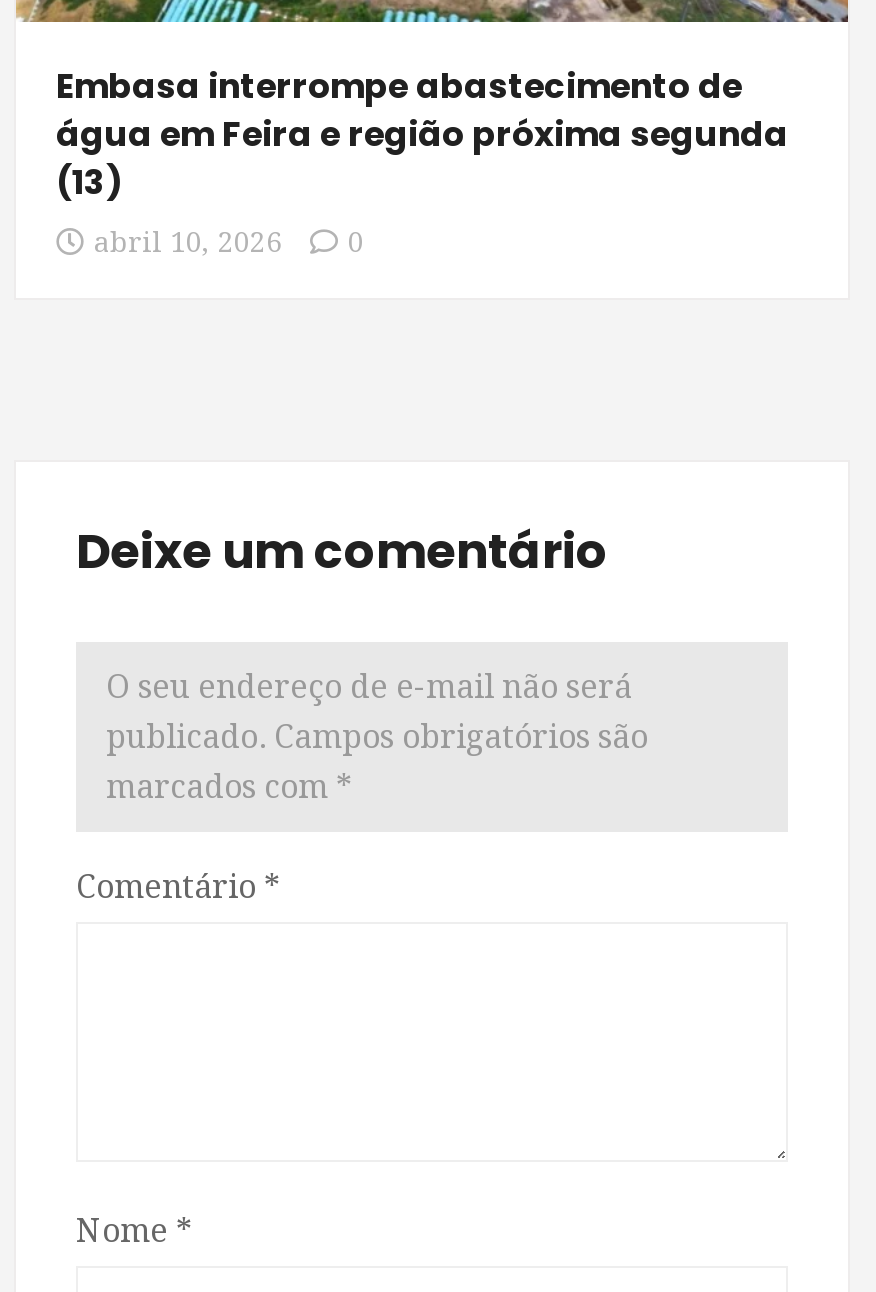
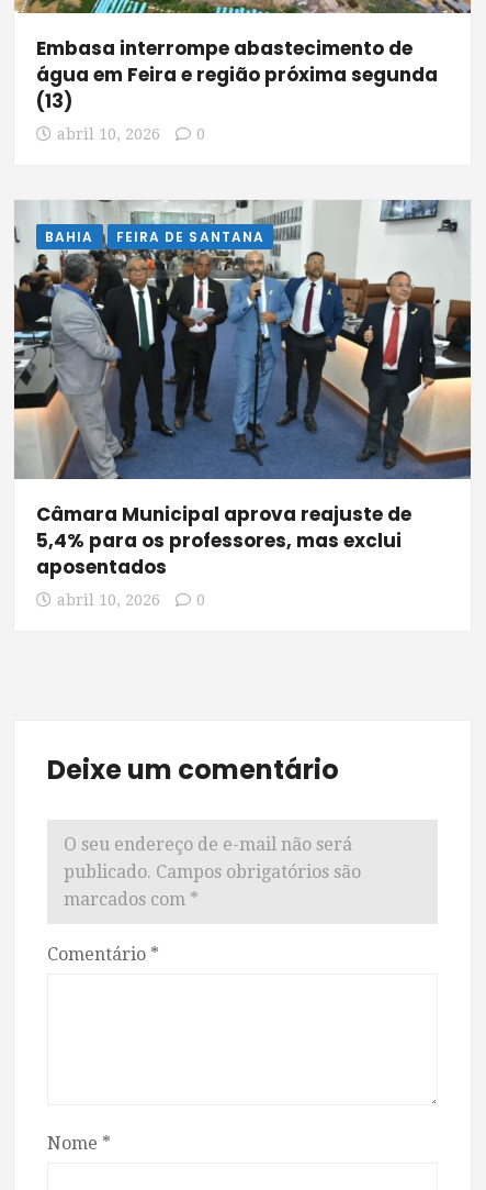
+ [image]
+ BAHIA
+ FEIRA DE SANTANA

+ Câmara Municipal aprova reajuste de
+ 5,4% para os professores, mas exclui
+ aposentados
+ abril 10, 2026
+ 0
